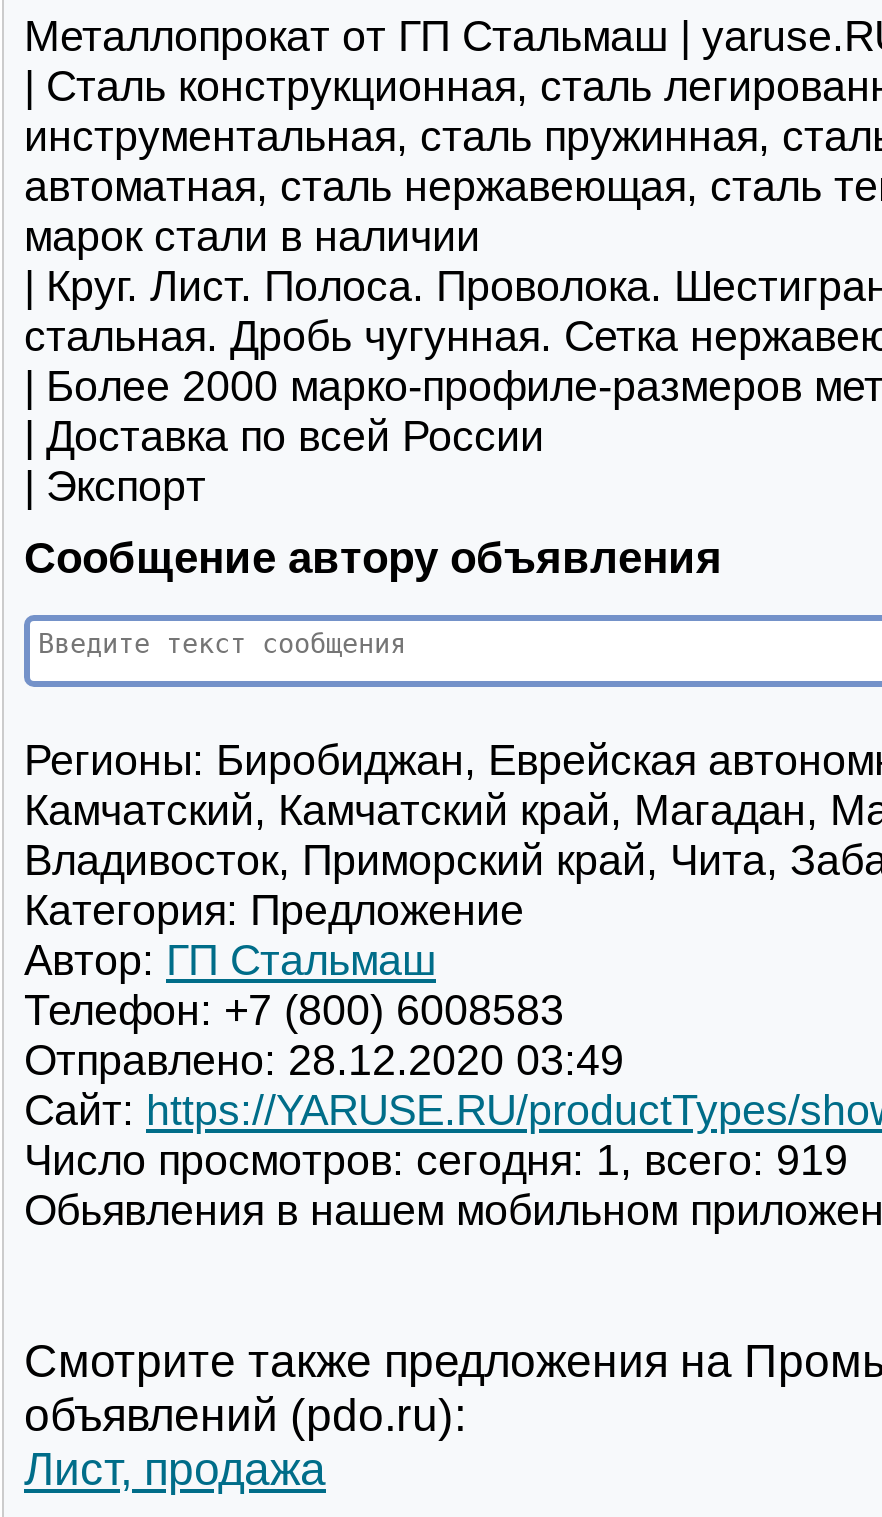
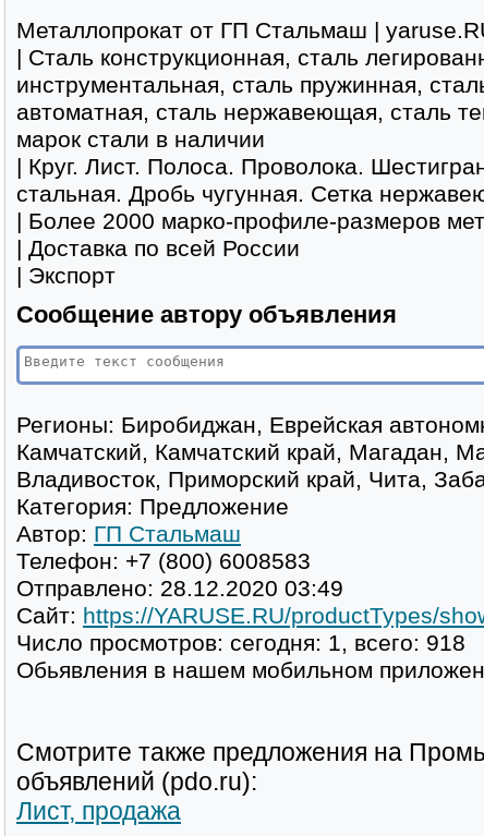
- Число просмотров: сегодня: 1, всего: 919
+ Число просмотров: сегодня: 1, всего: 918
